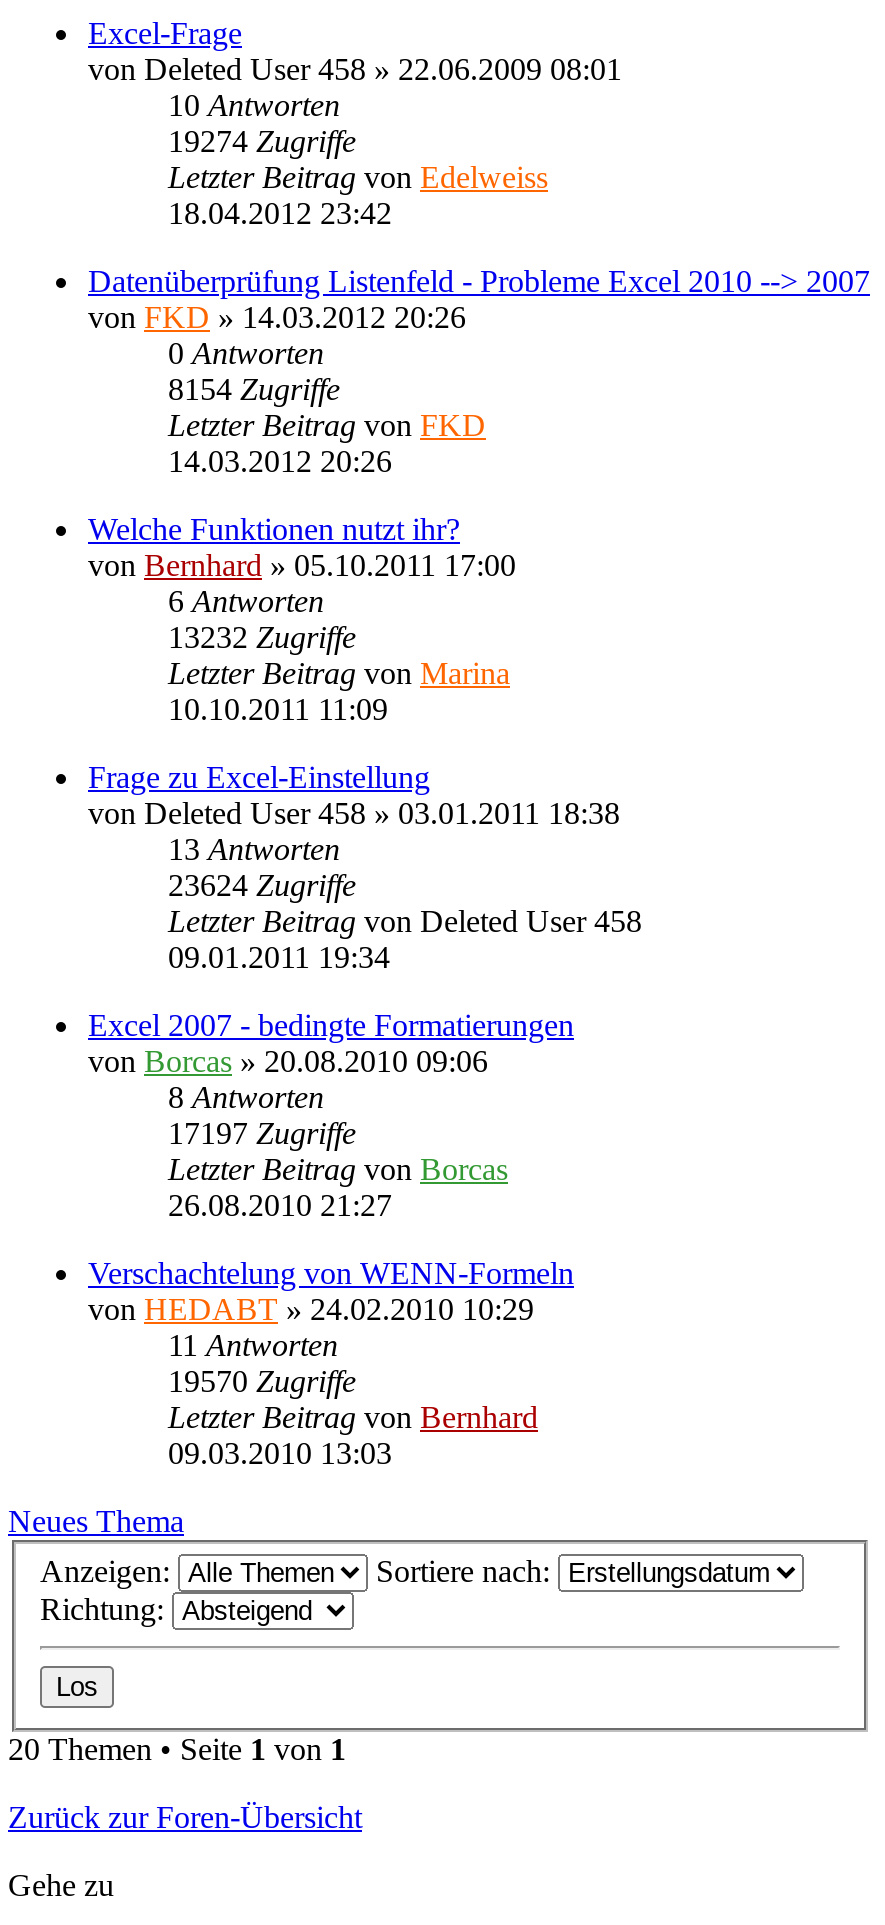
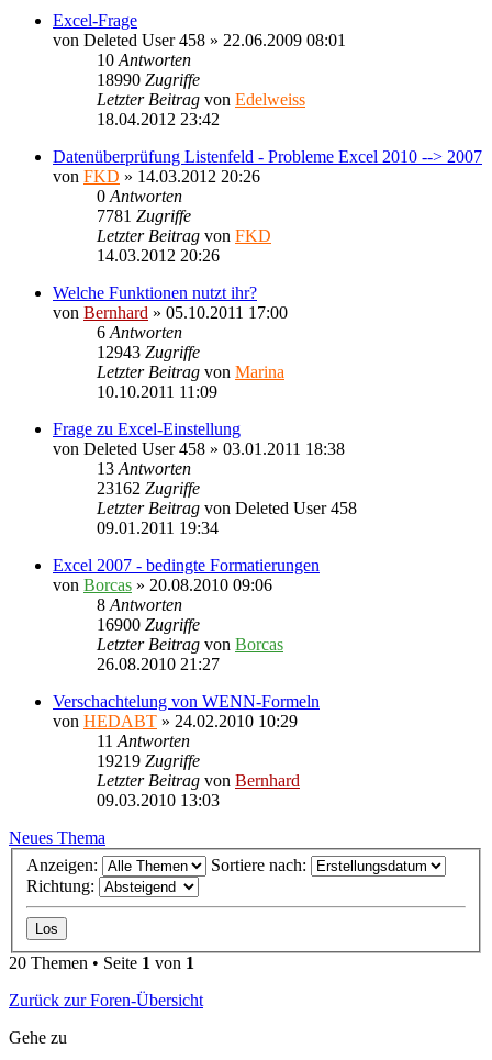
- 19274 Zugriffe
+ 18990 Zugriffe

- 8154 Zugriffe
+ 7781 Zugriffe

- 13232 Zugriffe
+ 12943 Zugriffe

- 23624 Zugriffe
+ 23162 Zugriffe

- 17197 Zugriffe
+ 16900 Zugriffe

- 19570 Zugriffe
+ 19219 Zugriffe
